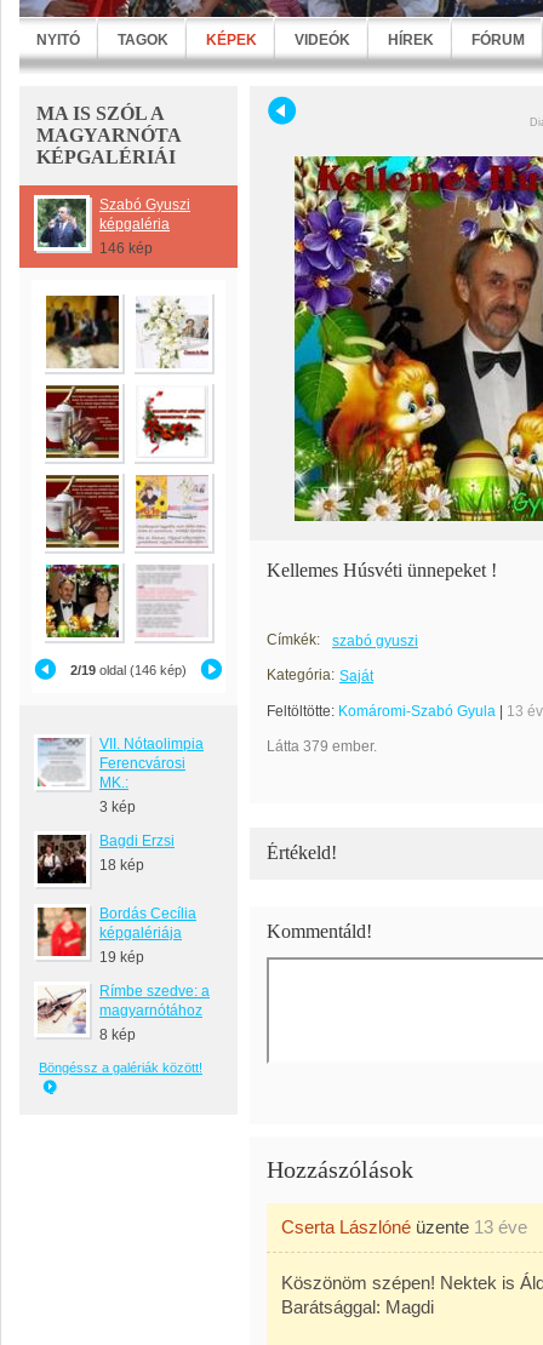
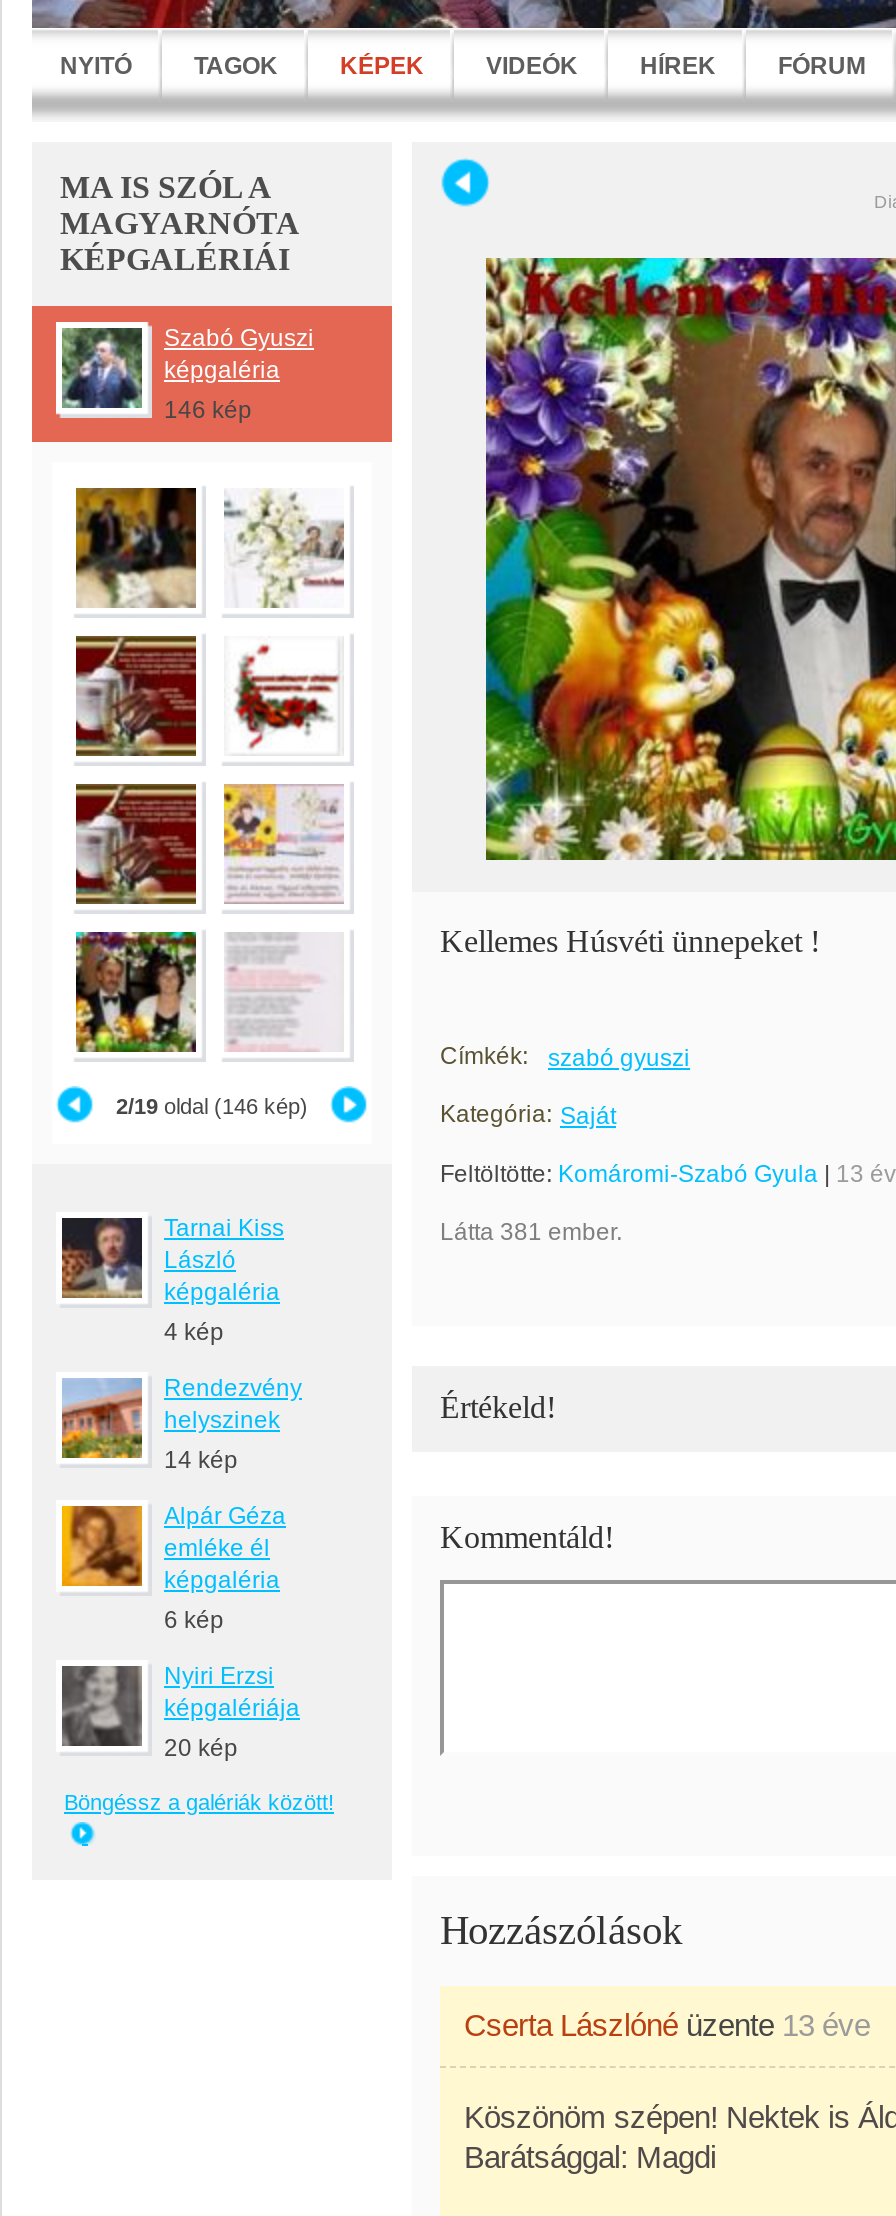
- [image]
- VII. Nótaolimpia
- Ferencvárosi
- MK.:
- 3 kép
- Bagdi Erzsi
- 18 kép
- Bordás Cecília
+ [image]
+ Tarnai Kiss
+ László
+ képgaléria
+ 4 kép
+ Rendezvény
+ helyszinek
+ 14 kép
+ Alpár Géza
+ emléke él
+ képgaléria
+ 6 kép
+ Nyiri Erzsi

- Látta 379 ember.
+ Látta 381 ember.

- [image]
+ [image]

- [image]
+ [image]

moved down: képgalériája

- [image]
- 19 kép
- Rímbe szedve: a
- magyarnótához
- 8 kép
+ [image]
+ 20 kép

moved down: Böngéssz a galériák között!
